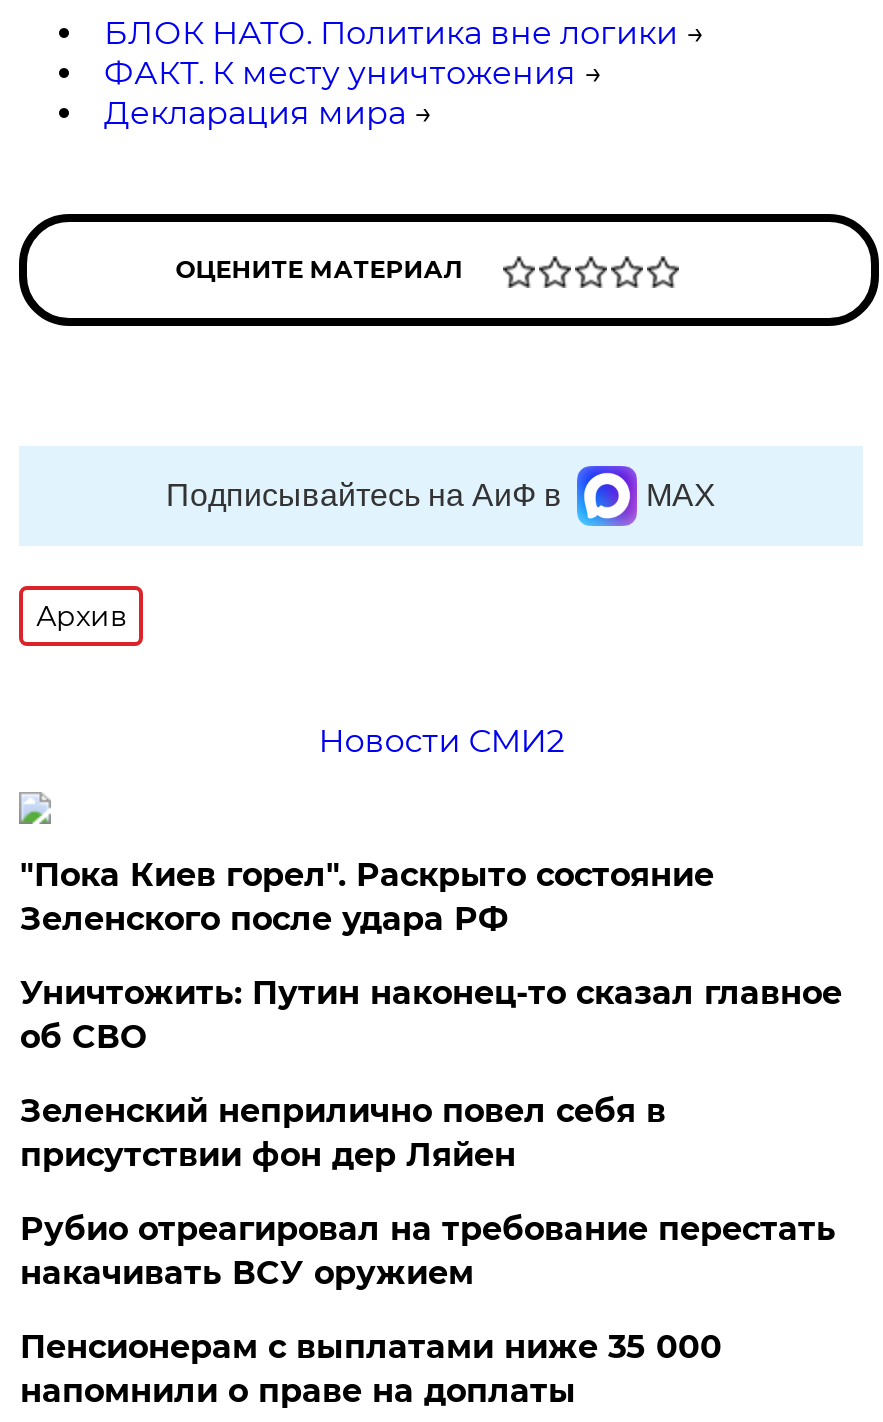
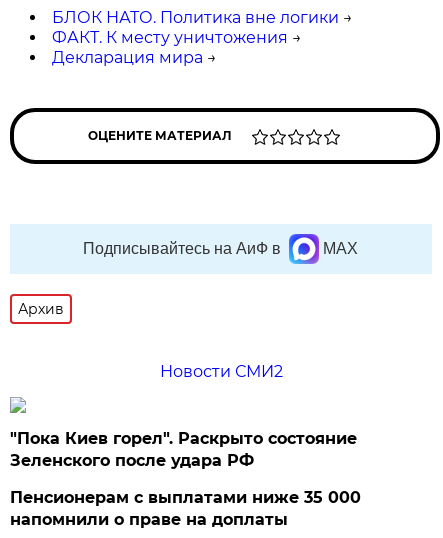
- Уничтожить: Путин наконец-то сказал главное
- об СВО
- Зеленский неприлично повел cебя в
- присутствии фон дер Ляйен
- Рубио отреагировал на требование перестать
- накачивать ВСУ оружием
